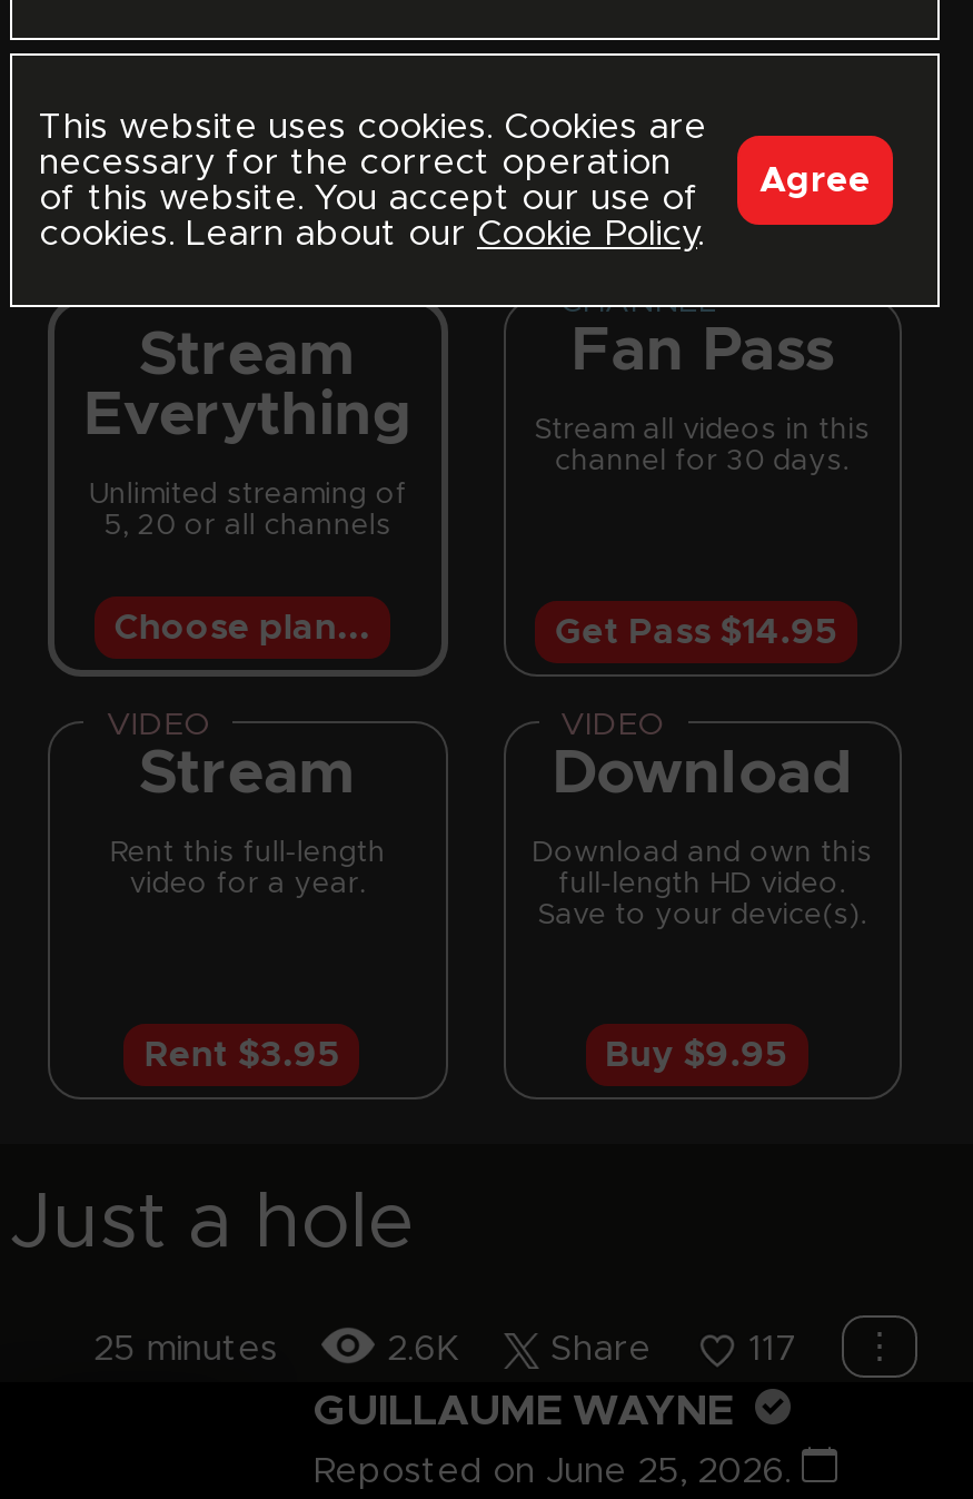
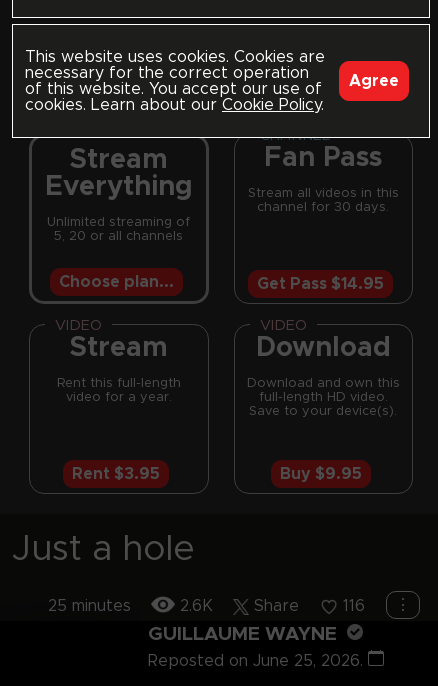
- 117
+ 116
